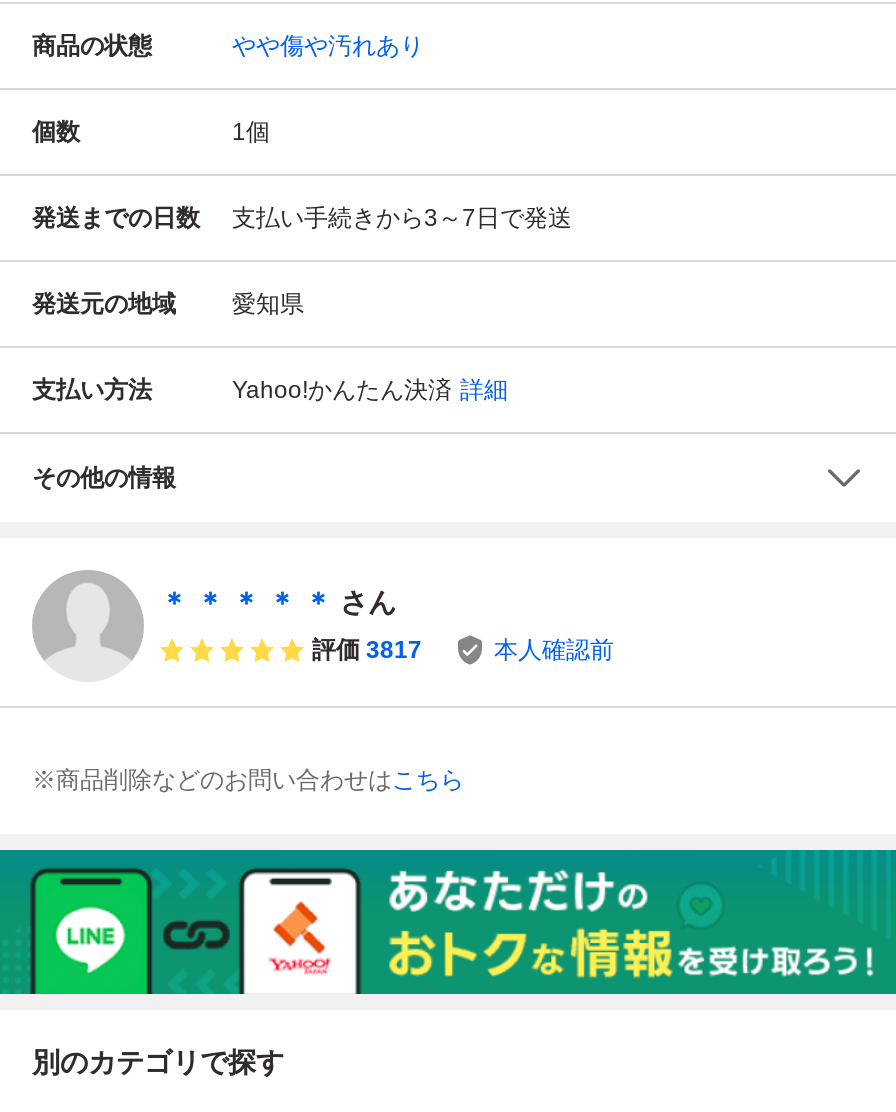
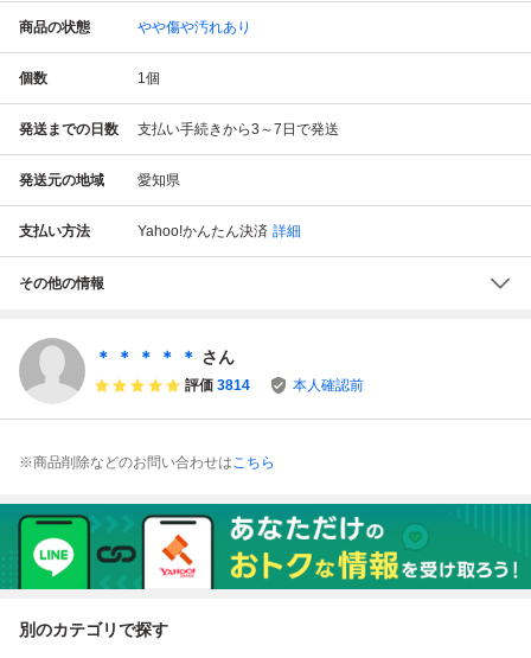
- 評価 3817
+ 評価 3814
